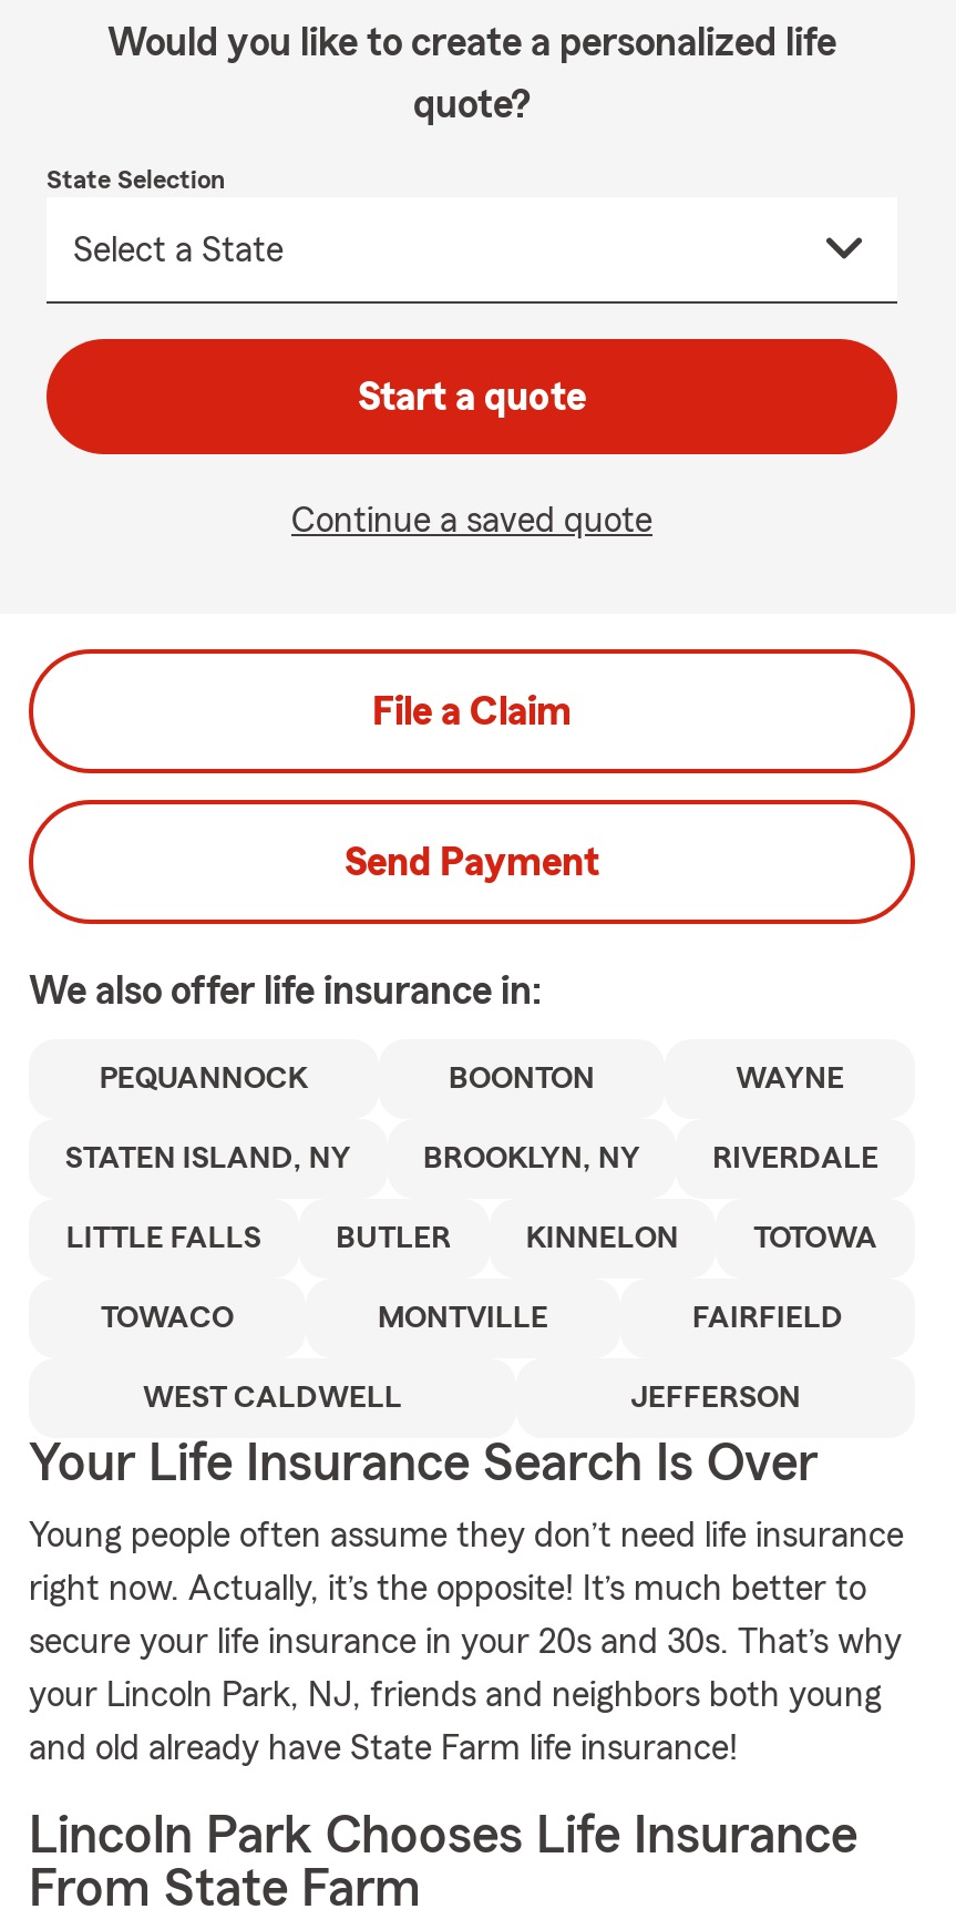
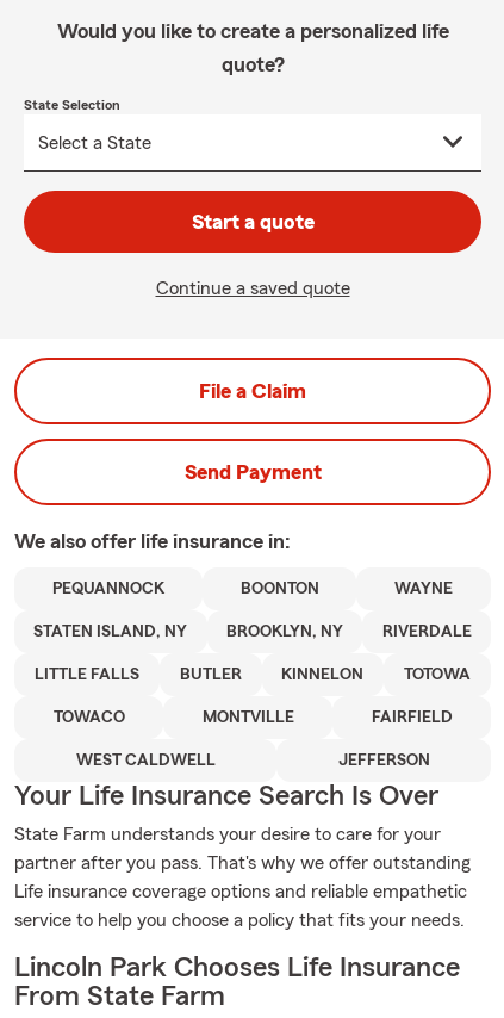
- Young people often assume they don’t need life insurance
- right now. Actually, it’s the opposite! It’s much better to
- secure your life insurance in your 20s and 30s. That’s why
- your Lincoln Park, NJ, friends and neighbors both young
- and old already have State Farm life insurance!
+ State Farm understands your desire to care for your
+ partner after you pass. That's why we offer outstanding
+ Life insurance coverage options and reliable empathetic
+ service to help you choose a policy that fits your needs.
